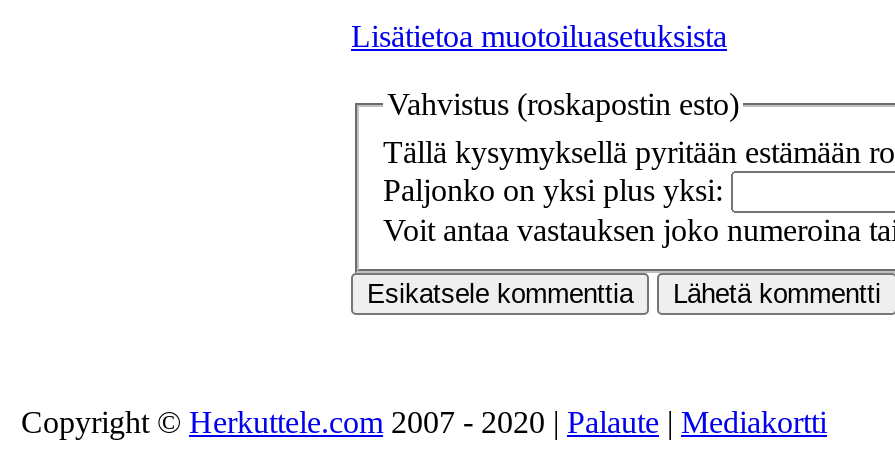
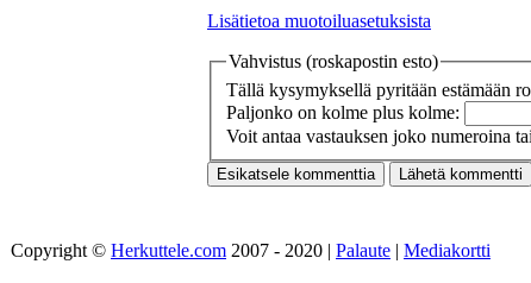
- Paljonko on yksi plus yksi:
+ Paljonko on kolme plus kolme:
